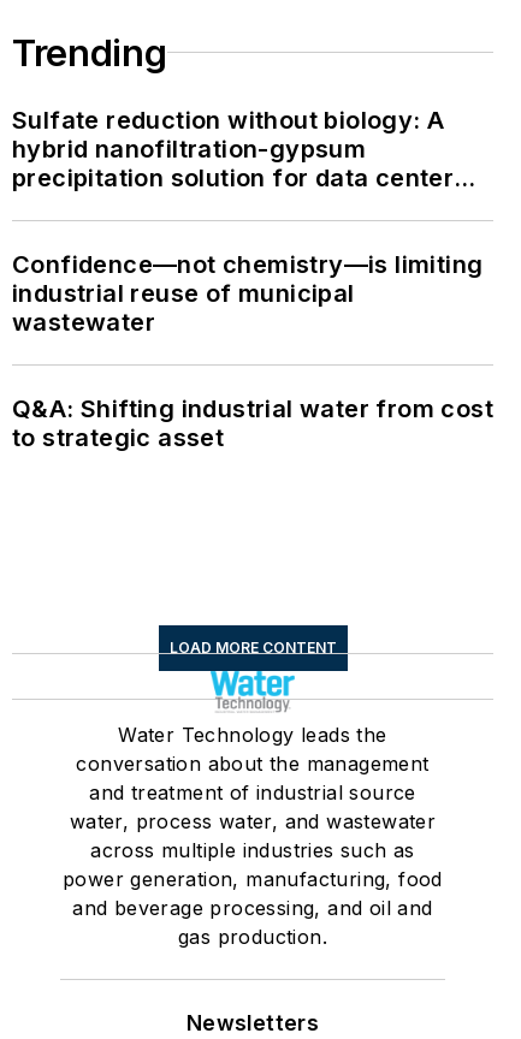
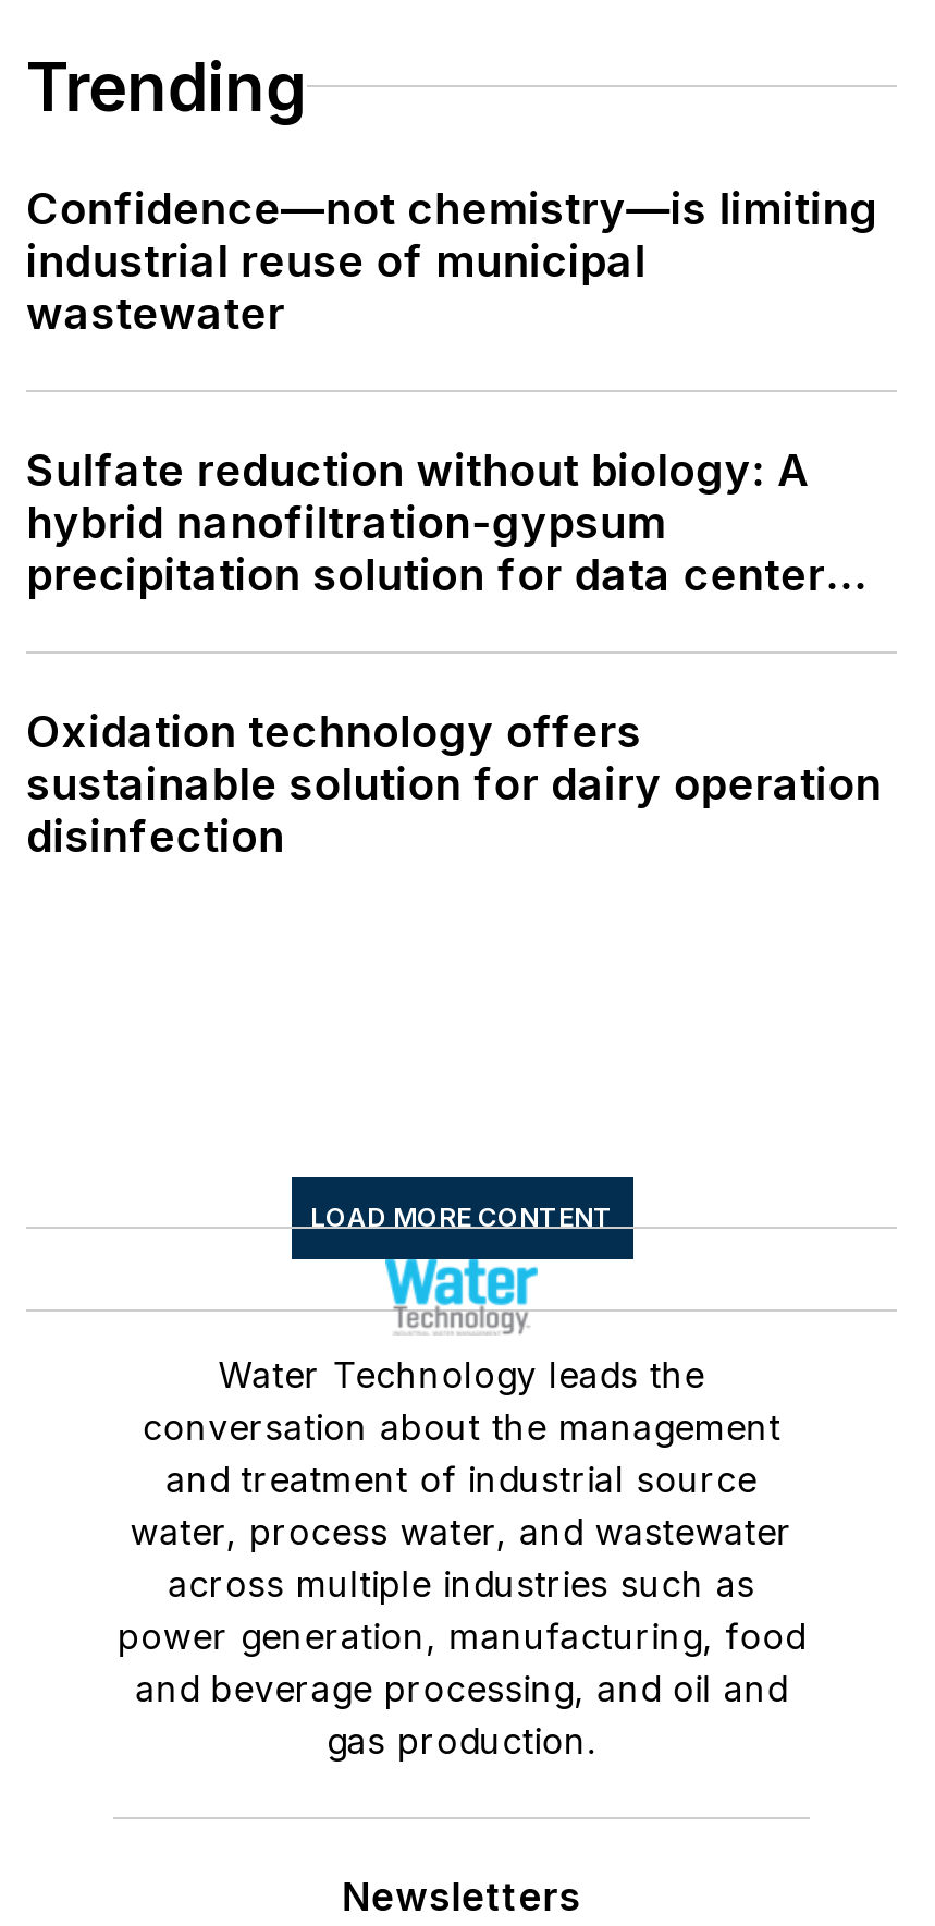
moved down: Sulfate reduction without biology: A | hybrid nanofiltration-gypsum | precipitation solution for data center

moved up: Confidence—not chemistry—is limiting | industrial reuse of municipal | wastewater

- Q&A: Shifting industrial water from cost
- to strategic asset
+ Oxidation technology offers
+ sustainable solution for dairy operation
+ disinfection
